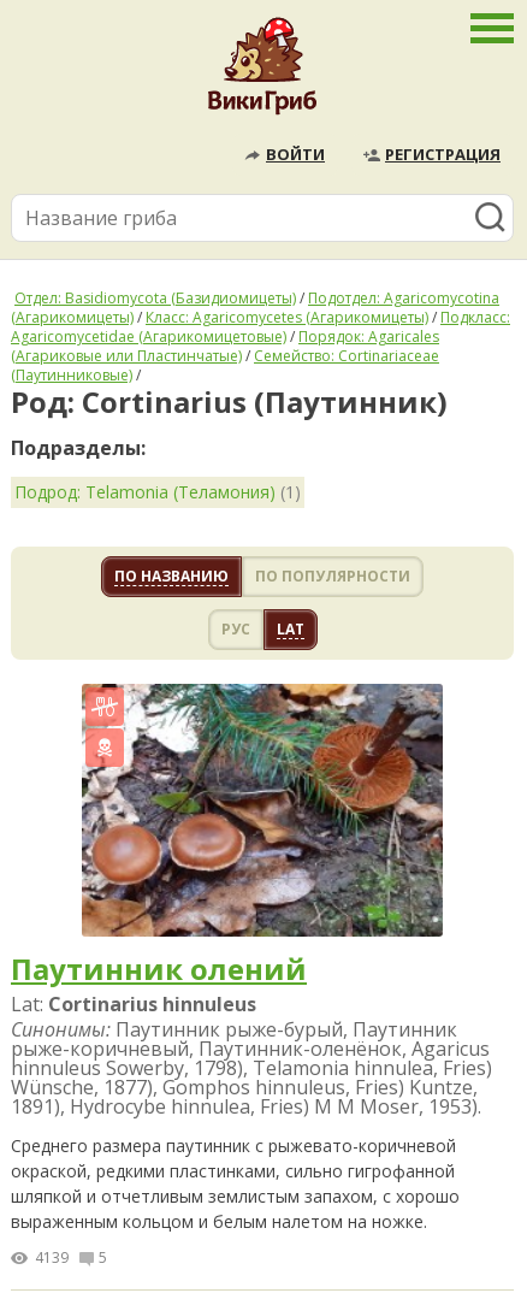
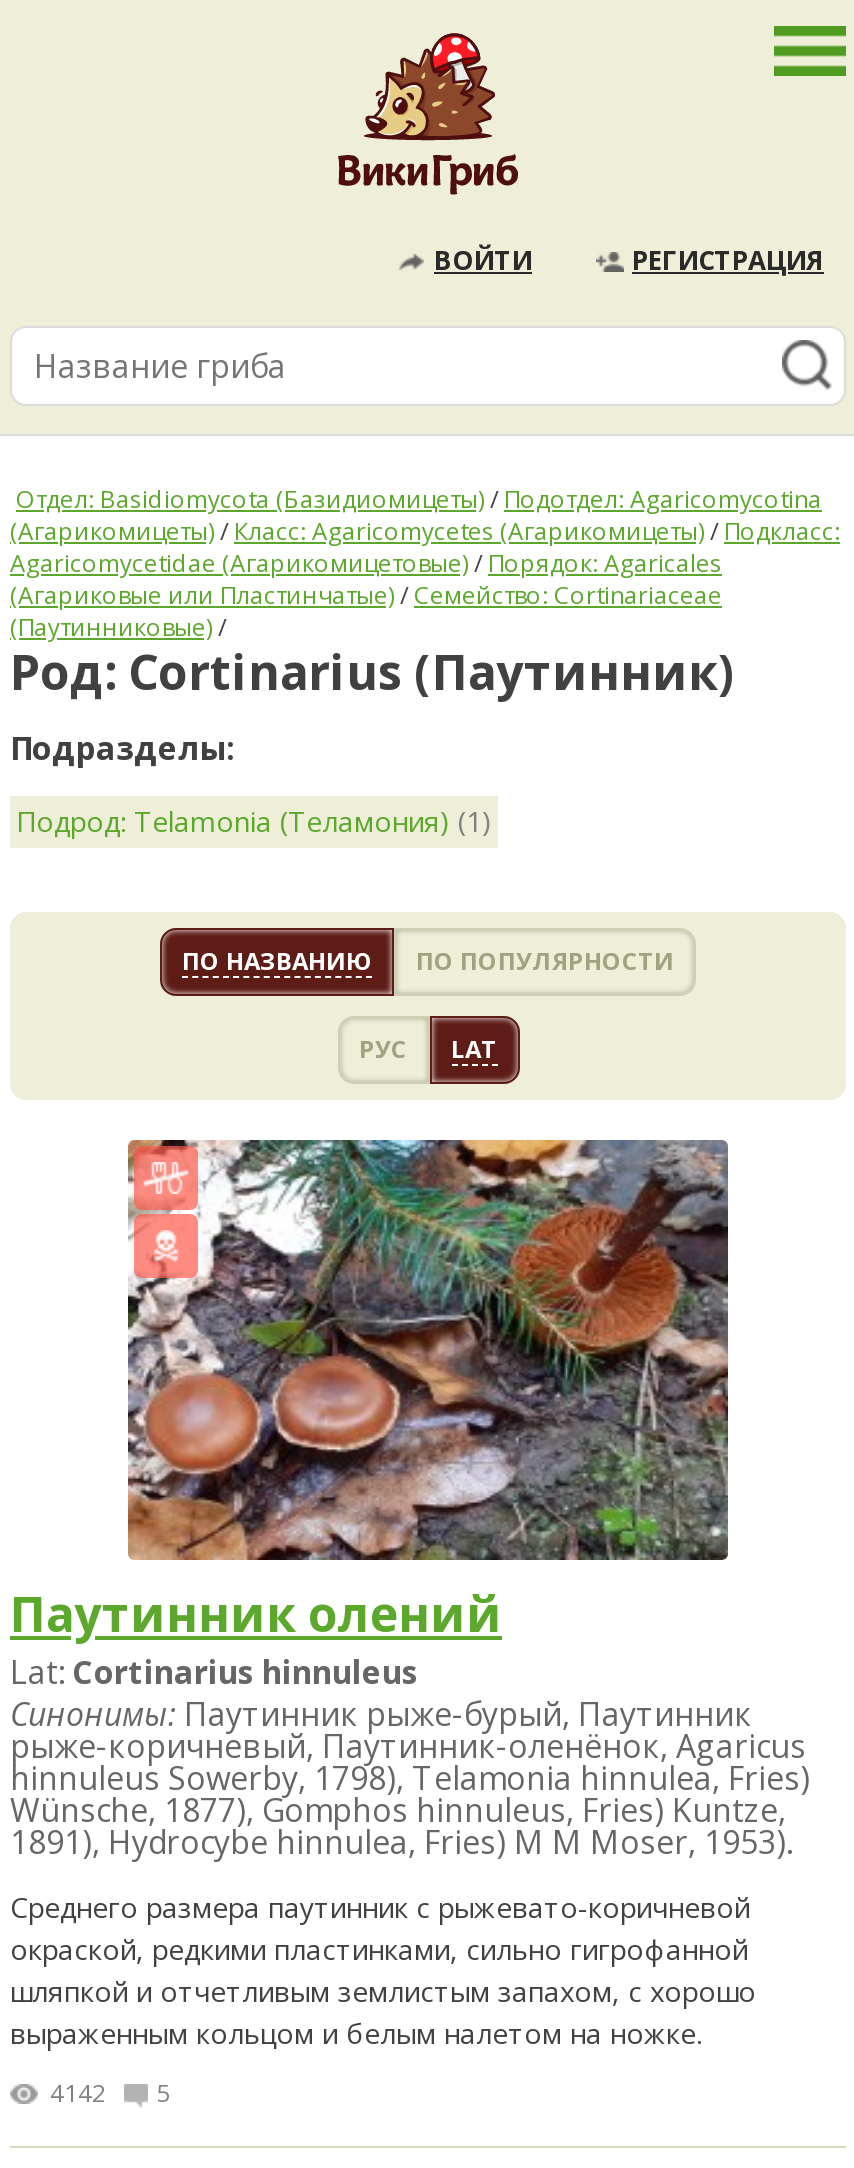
- 4139 5
+ 4142 5
